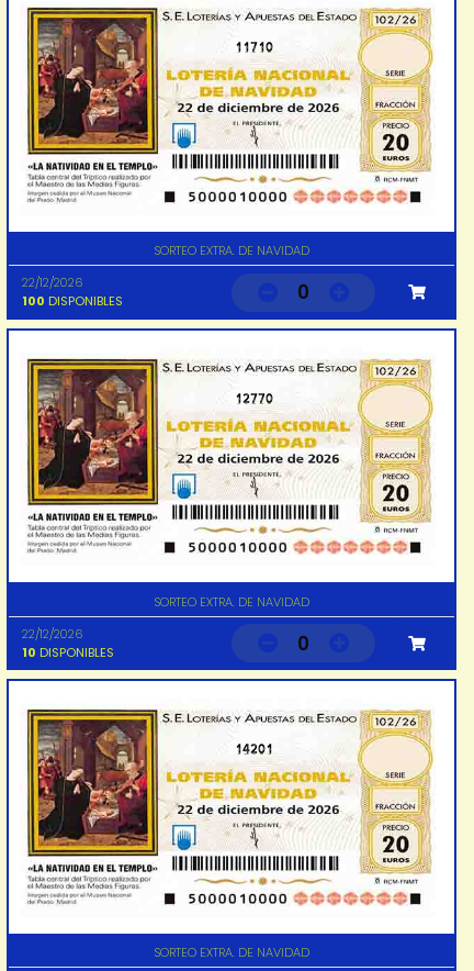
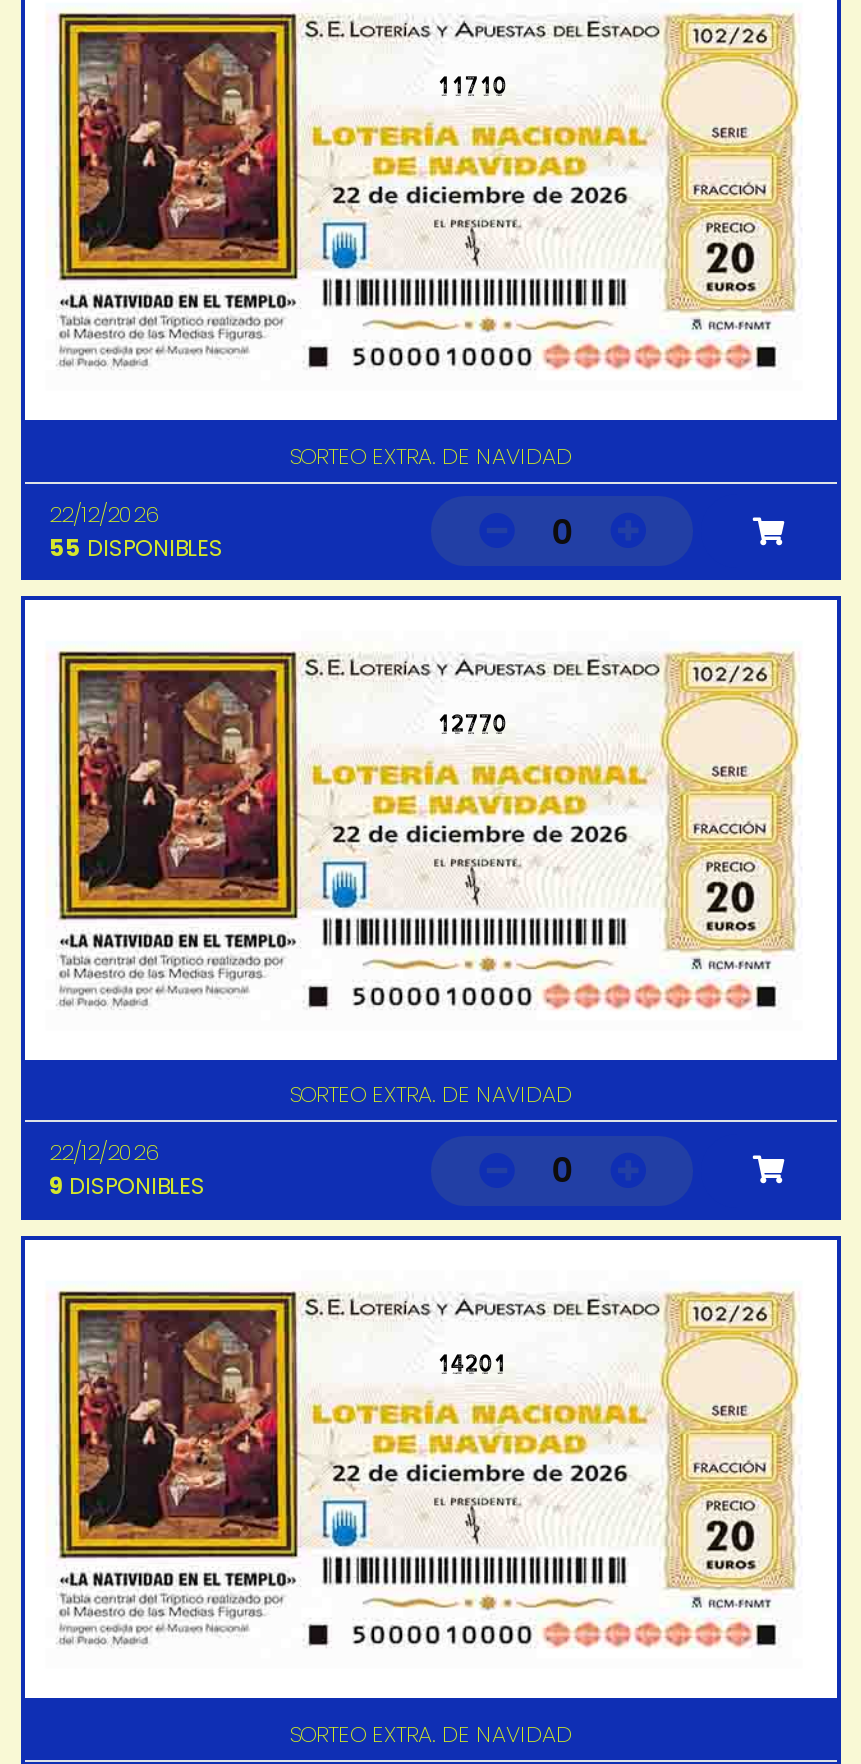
- 100 DISPONIBLES
+ 55 DISPONIBLES

- 10 DISPONIBLES
+ 9 DISPONIBLES
